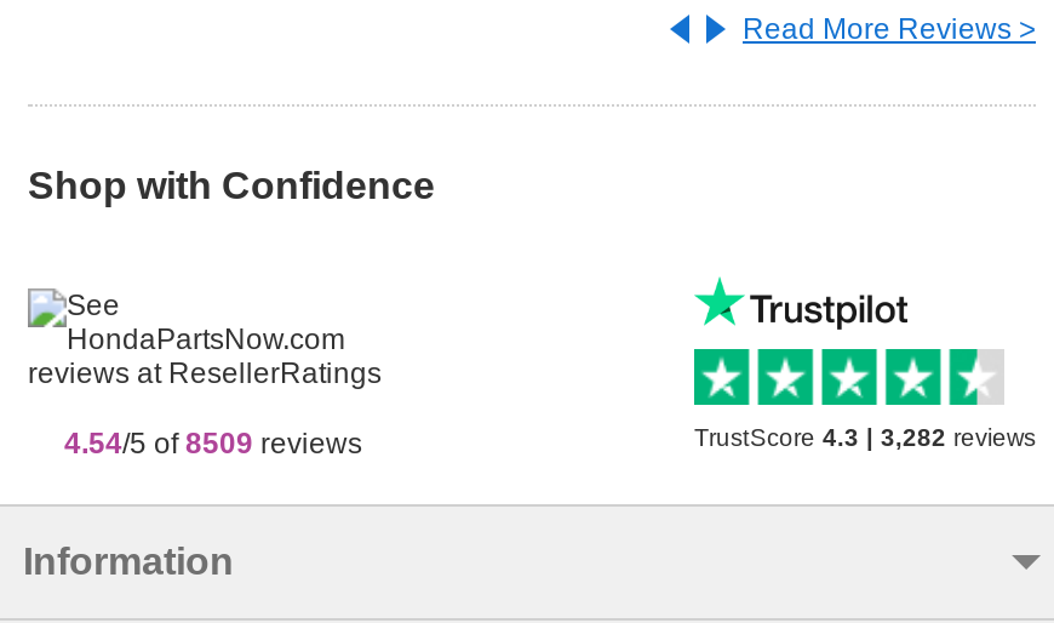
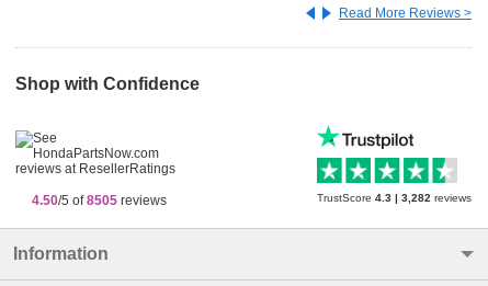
- 4.54/5 of 8509 reviews
+ 4.50/5 of 8505 reviews
